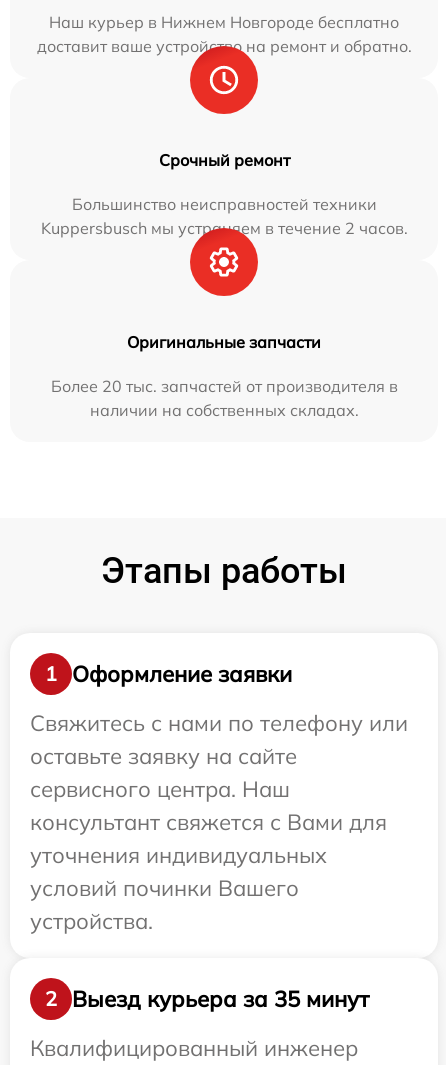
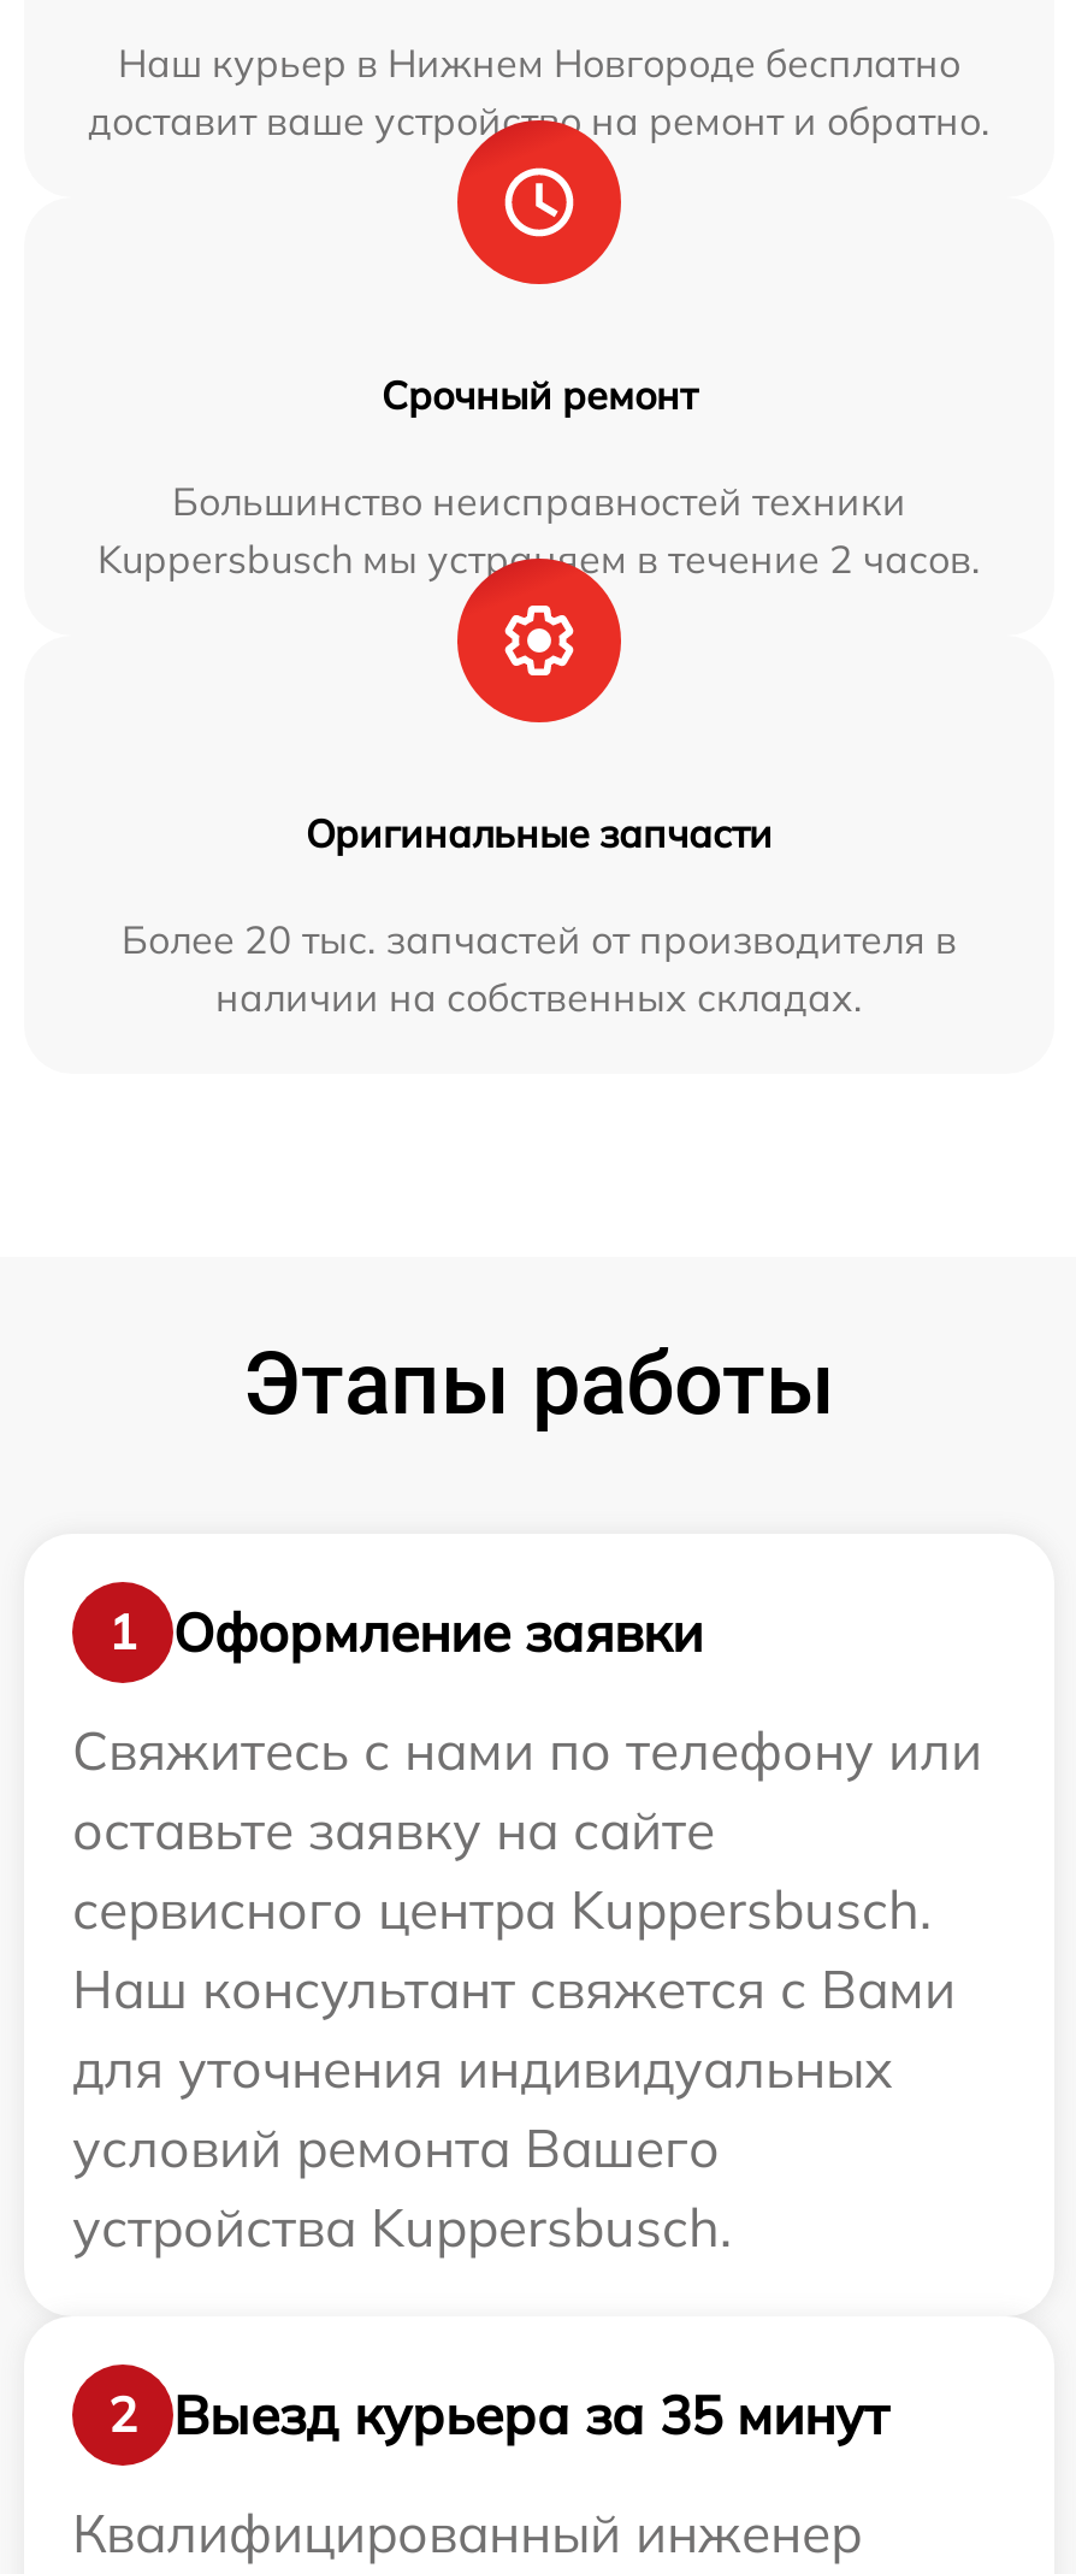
- сервисного центра. Наш
- консультант свяжется с Вами для
- уточнения индивидуальных
- условий починки Вашего
- устройства.
+ сервисного центра Kuppersbusch.
+ Наш консультант свяжется с Вами
+ для уточнения индивидуальных
+ условий ремонта Вашего
+ устройства Kuppersbusch.
